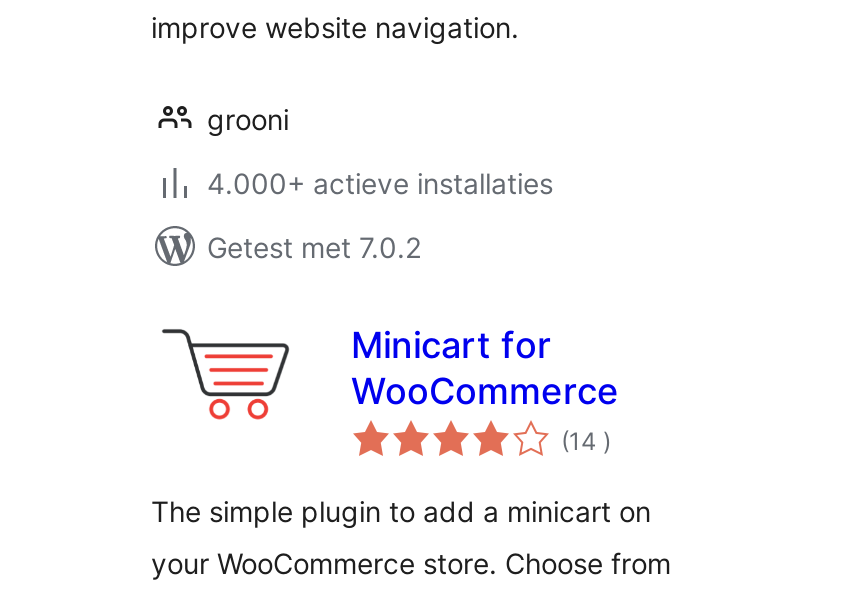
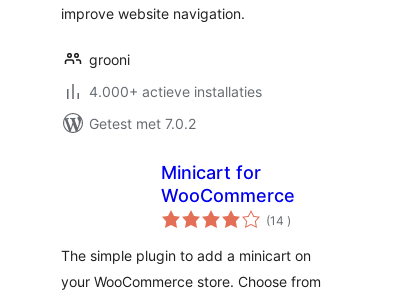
- [image]
